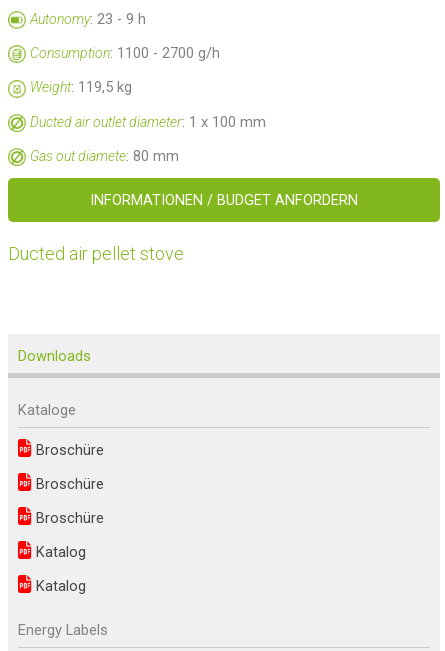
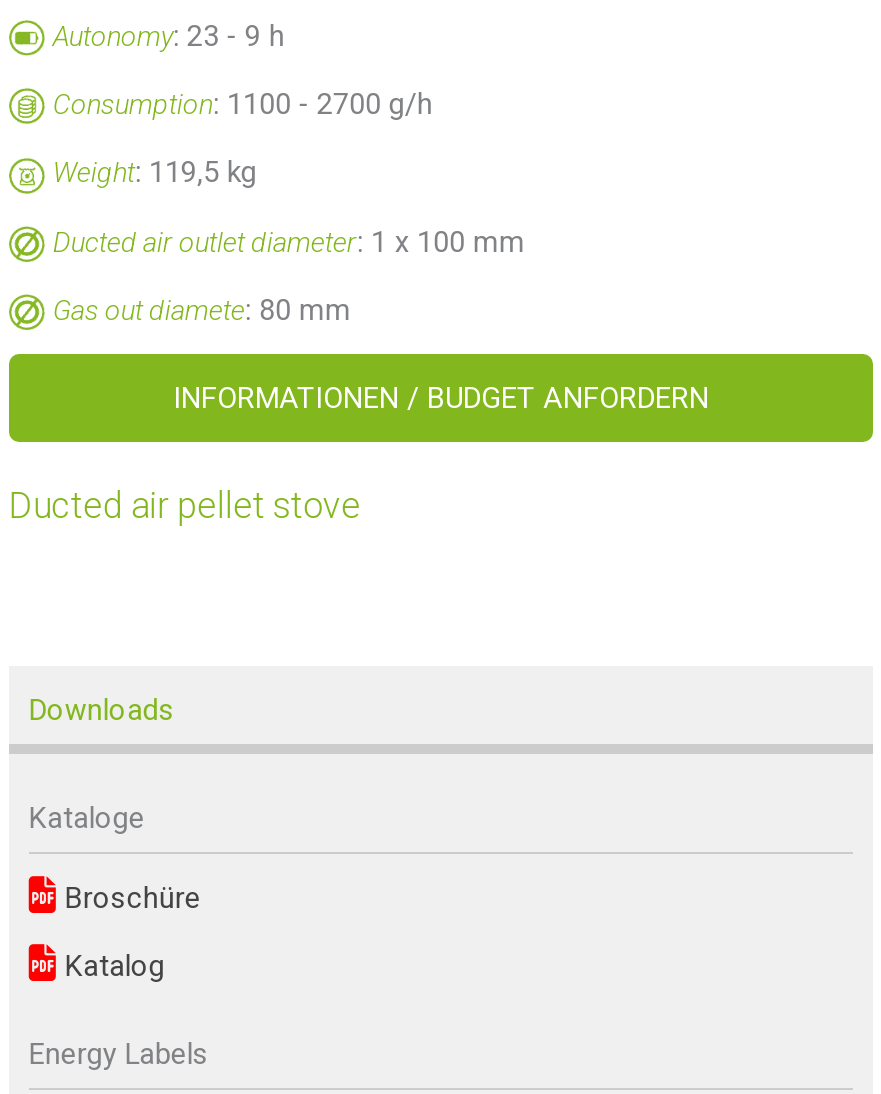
- Broschüre
- Broschüre
- Katalog
